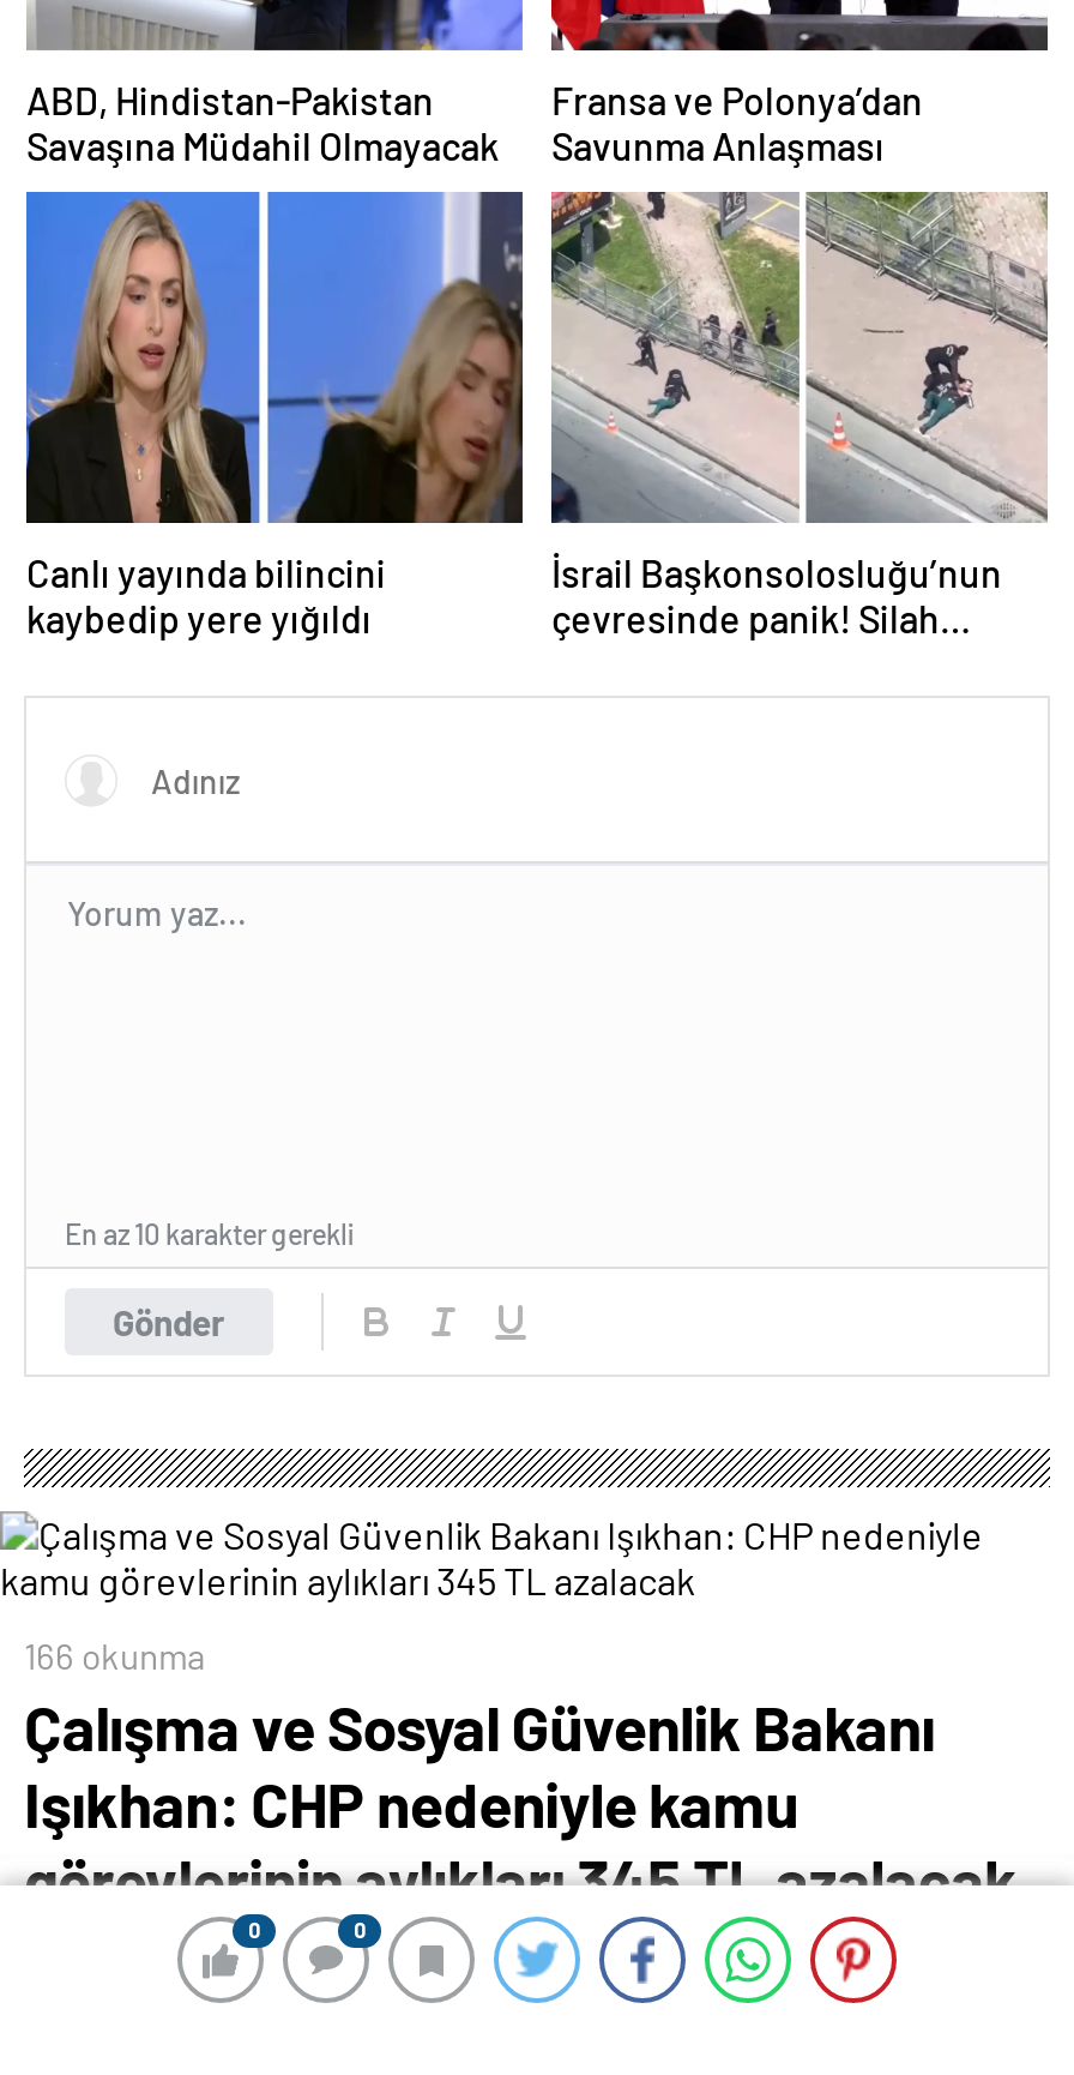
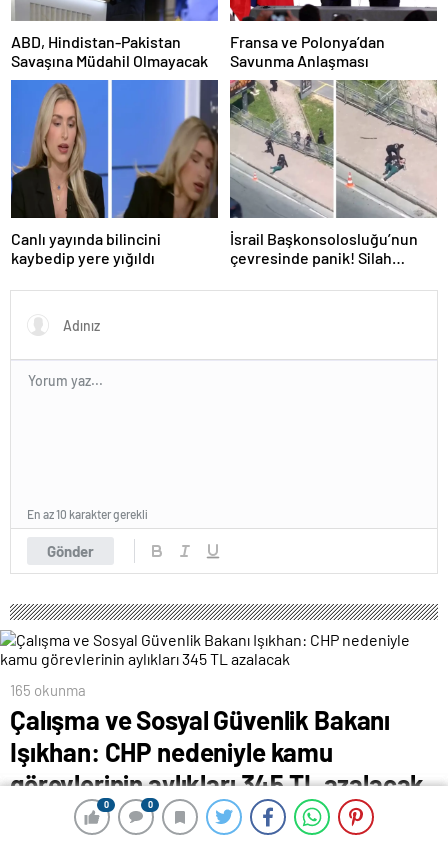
- 166 okunma
+ 165 okunma
